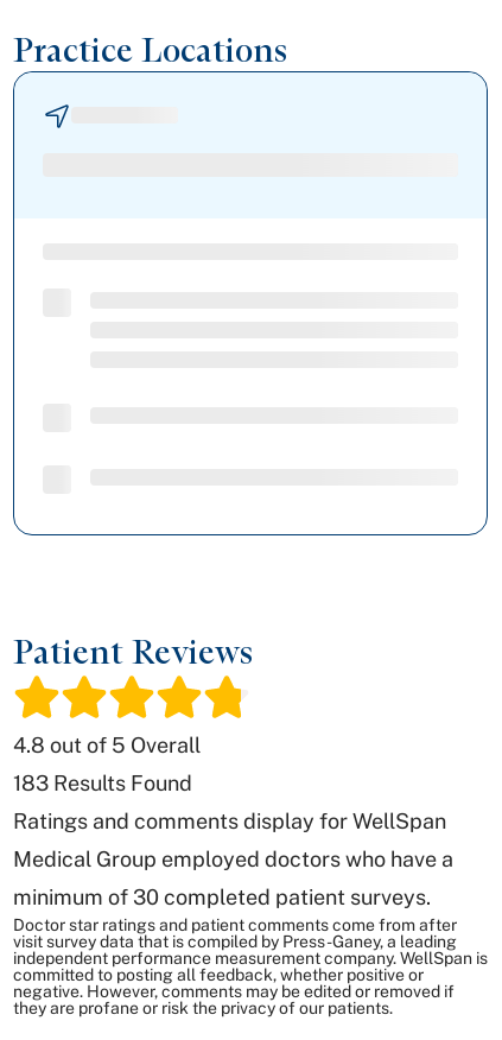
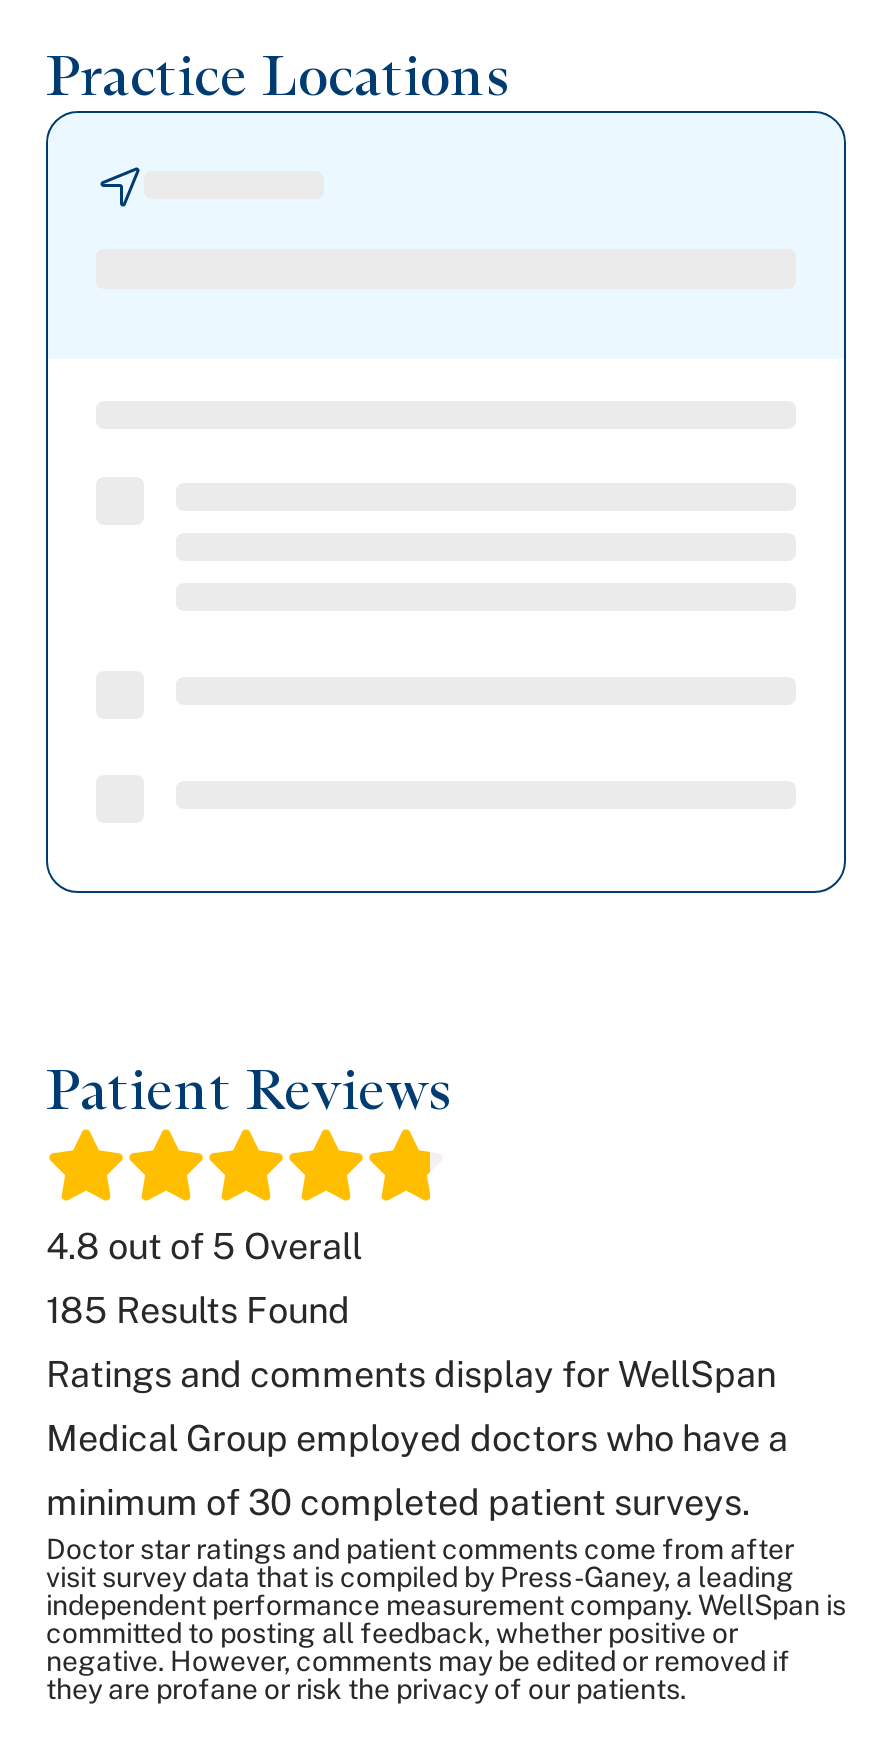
- 183 Results Found
+ 185 Results Found
